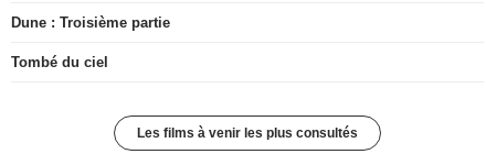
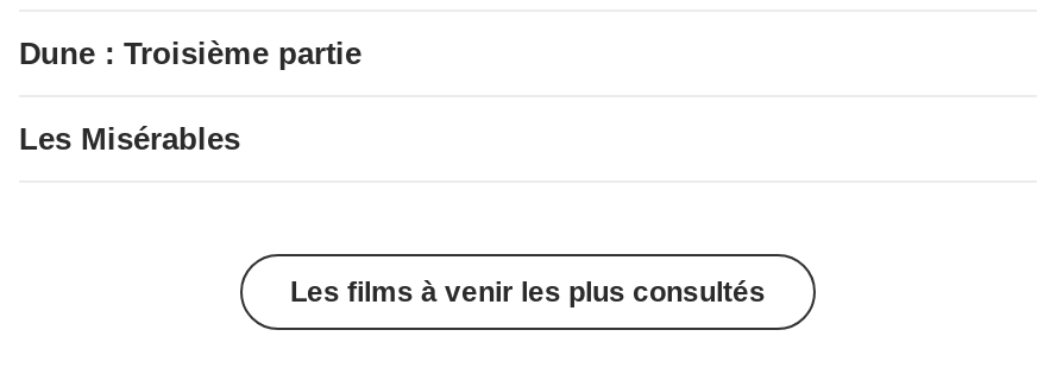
- Tombé du ciel
+ Les Misérables
